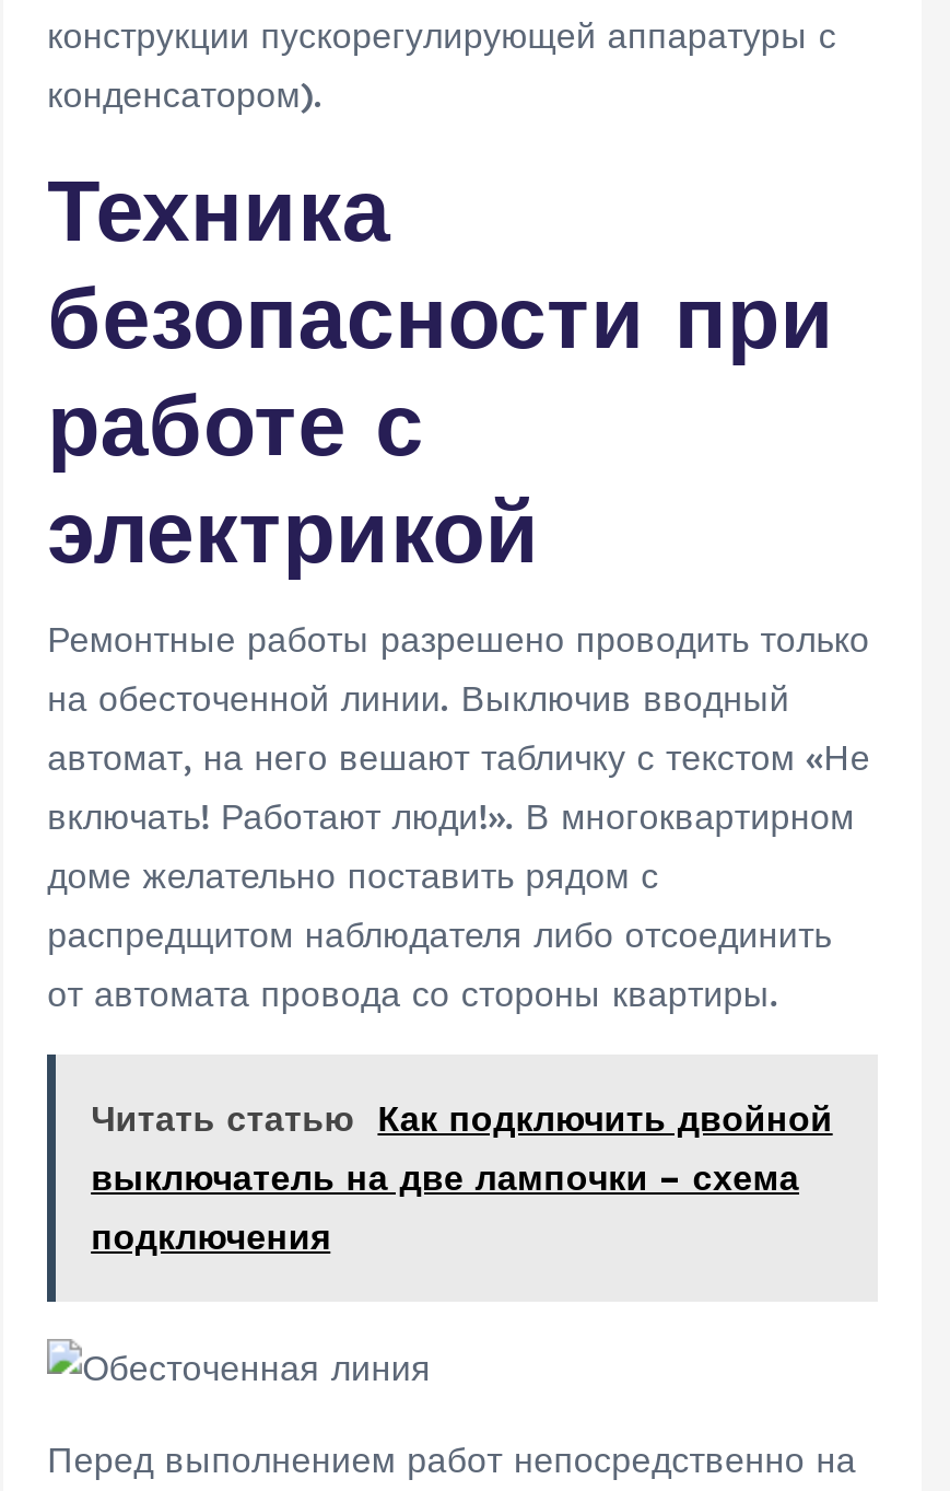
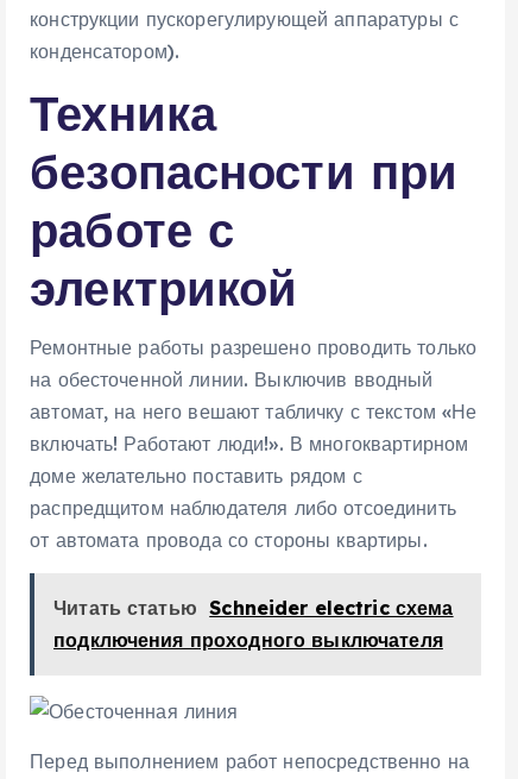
- Читать статью Как подключить двойной
- выключатель на две лампочки – схема
- подключения
+ Читать статью Schneider electric схема
+ подключения проходного выключателя
